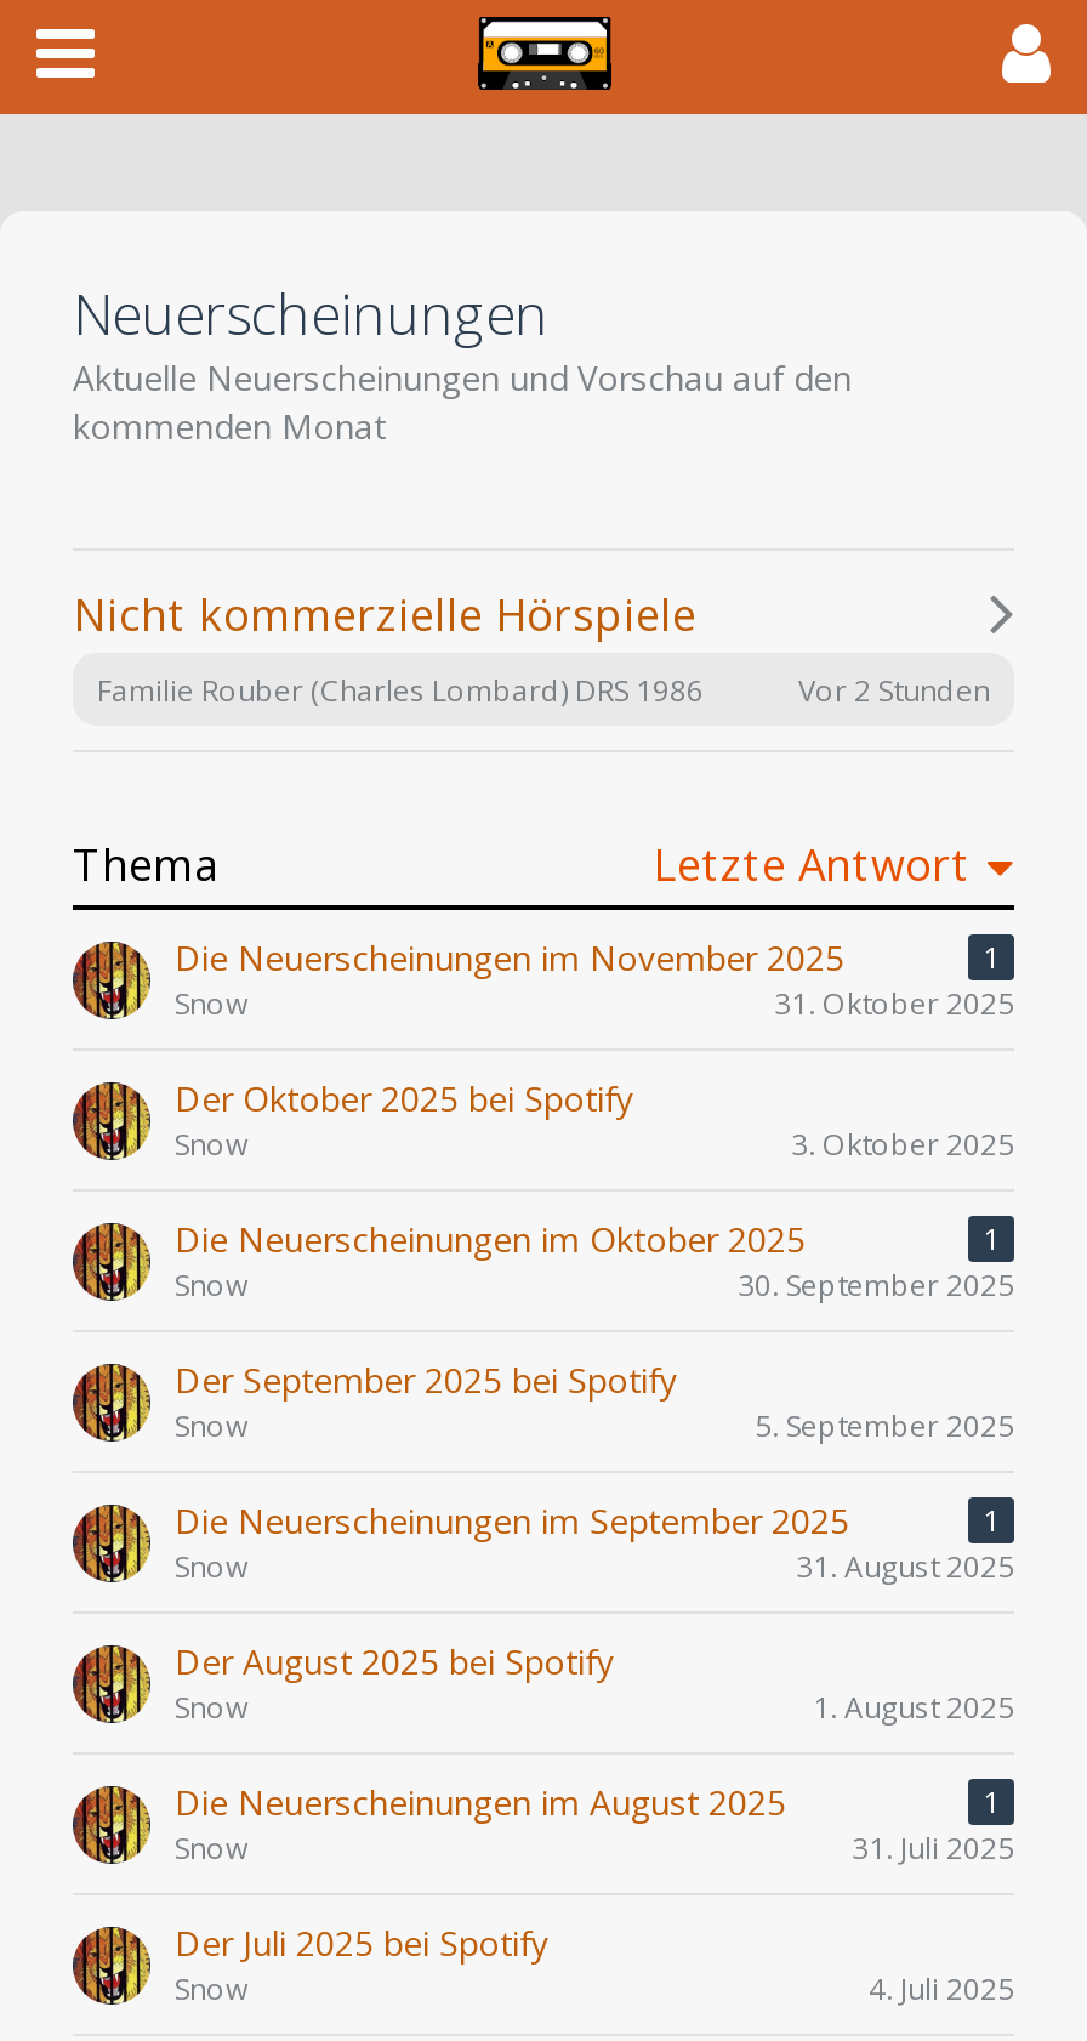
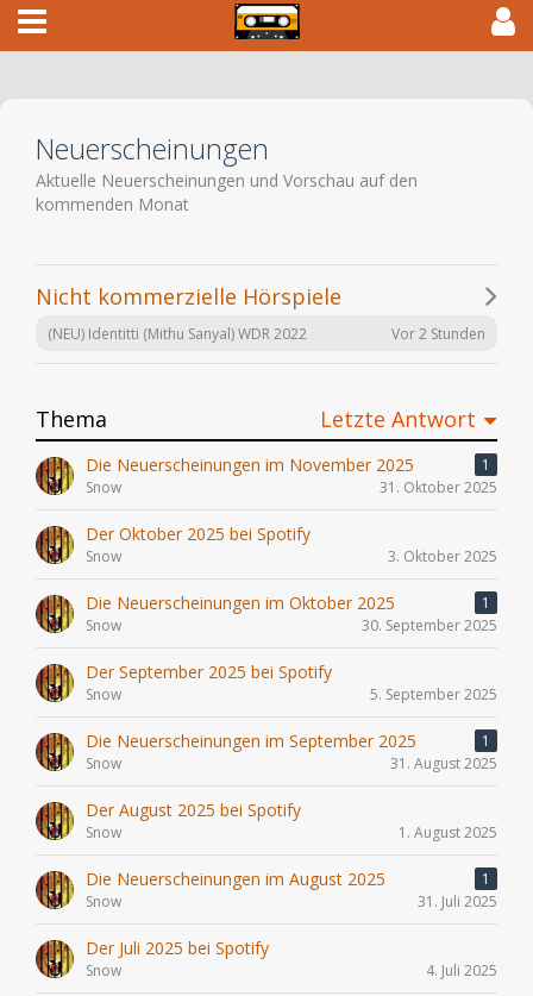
- Familie Rouber (Charles Lombard) DRS 1986
+ (NEU) Identitti (Mithu Sanyal) WDR 2022
